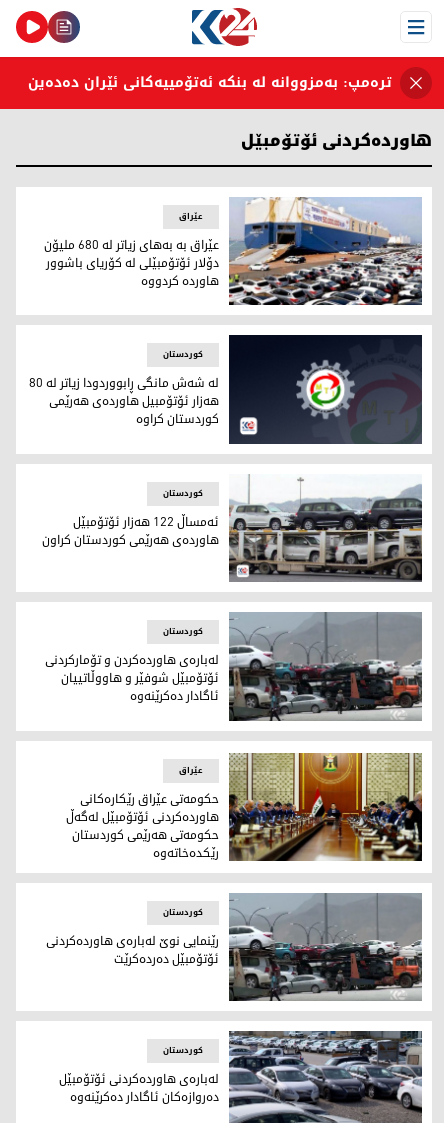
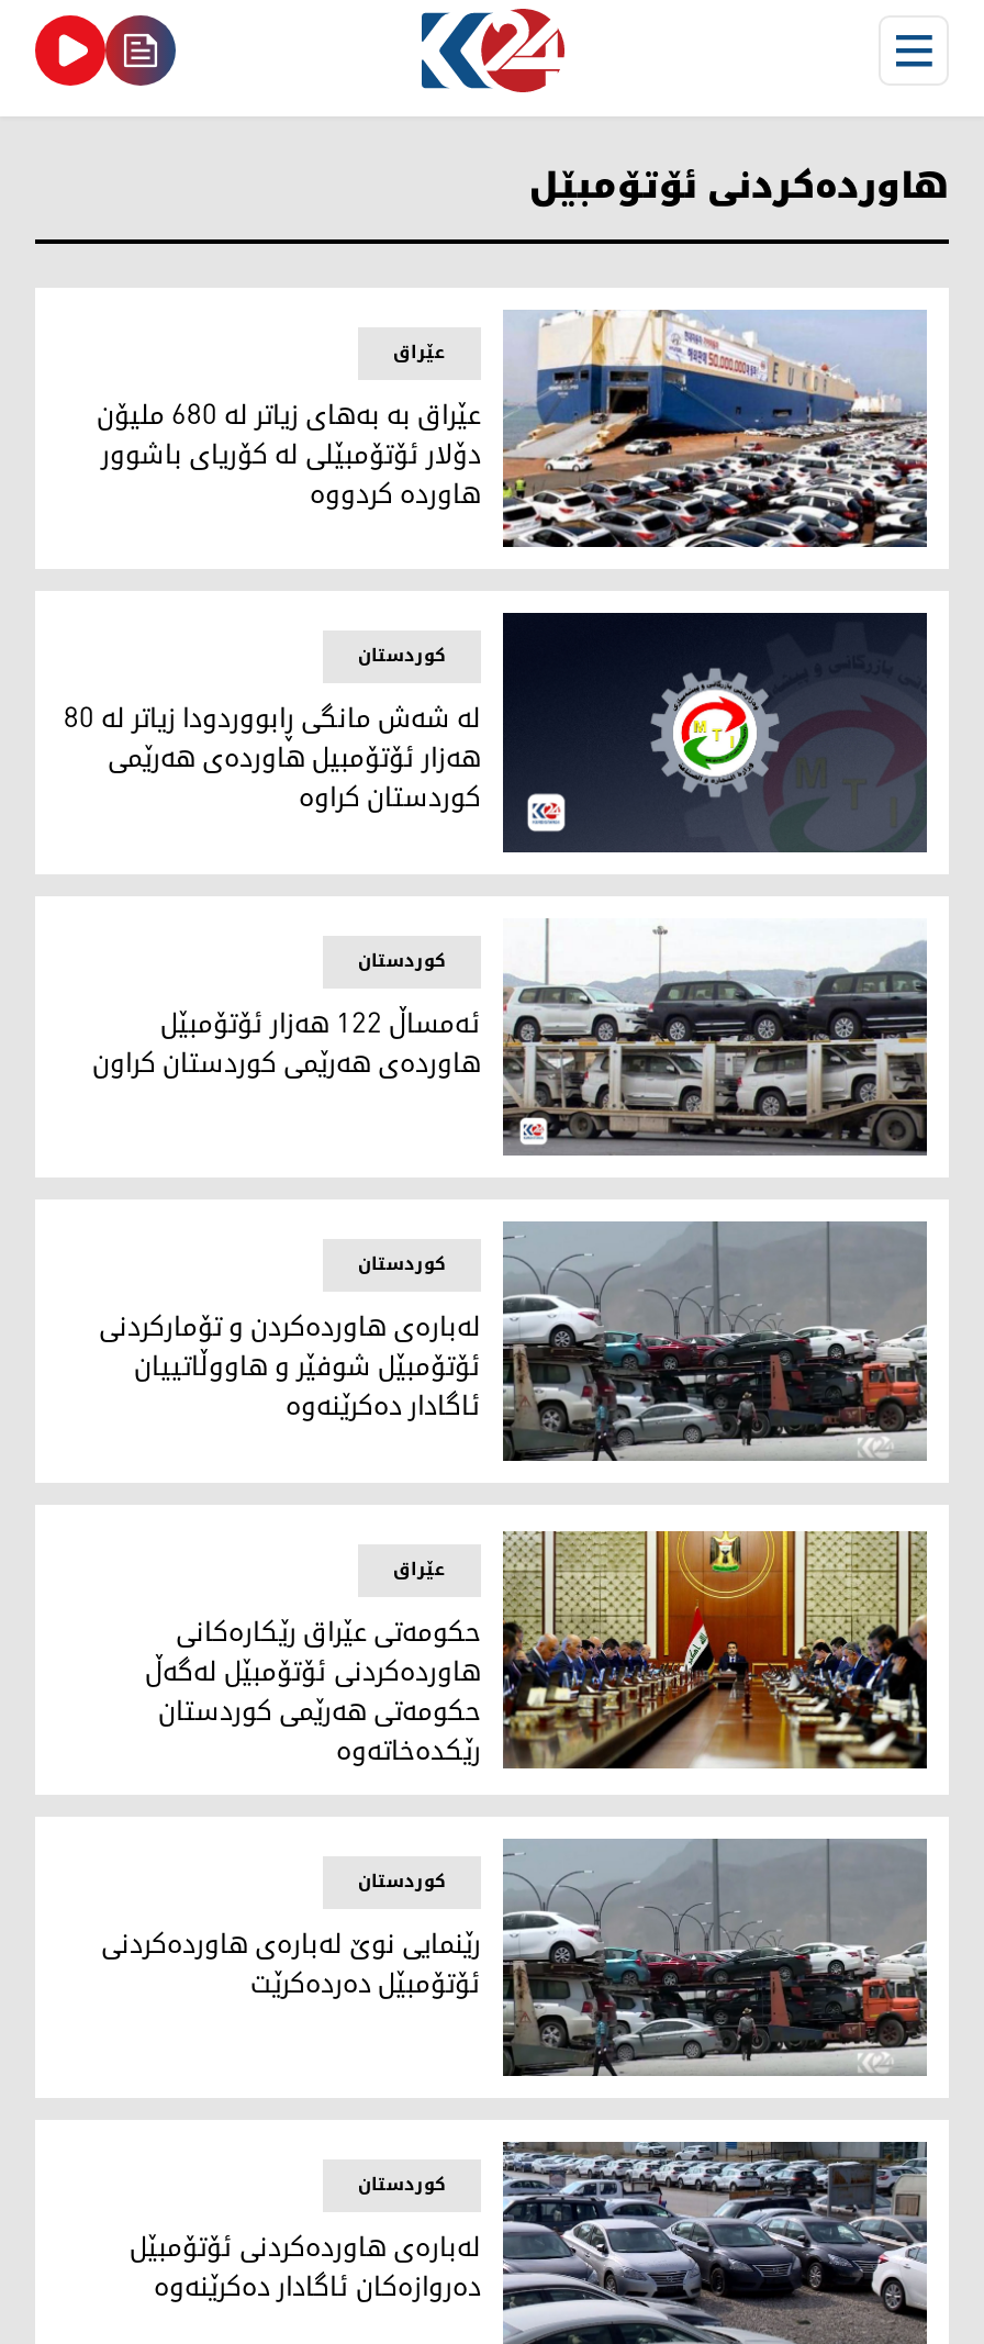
- ترەمپ: بەمزووانە لە بنکە ئەتۆمییەکانی ئێران دەدەین
